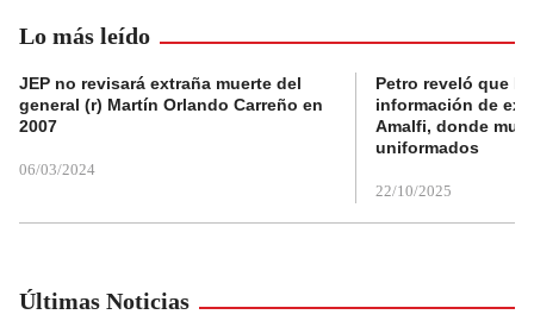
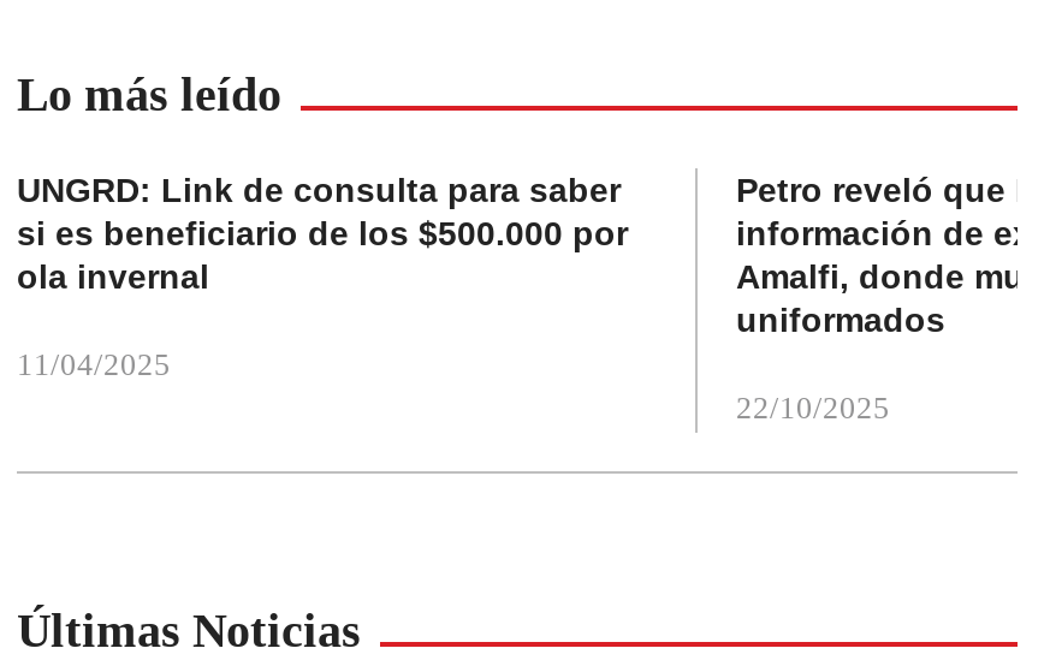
- JEP no revisará extraña muerte del
- general (r) Martín Orlando Carreño en
- 2007
+ UNGRD: Link de consulta para saber
+ si es beneficiario de los $500.000 por
+ ola invernal

- 06/03/2024
+ 11/04/2025
